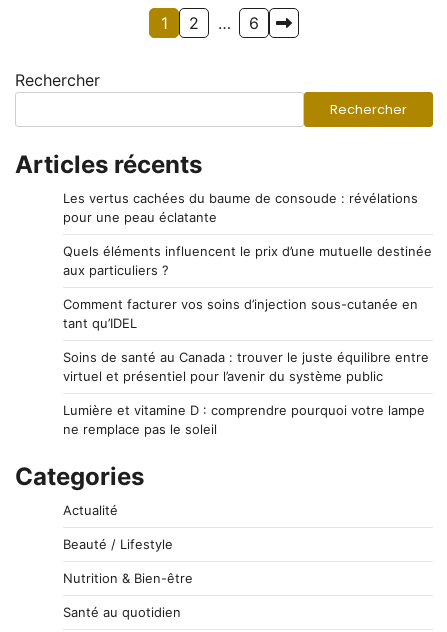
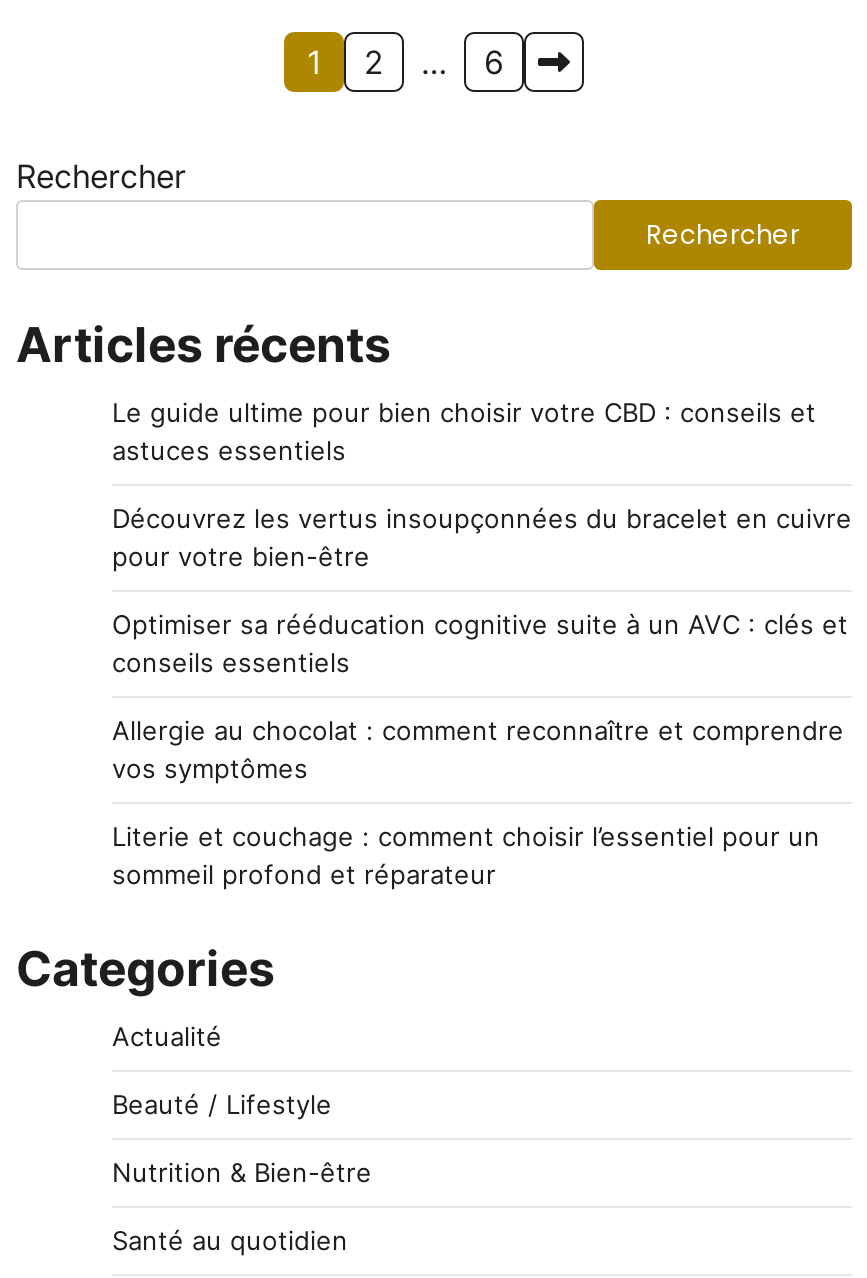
- Les vertus cachées du baume de consoude : révélations
- pour une peau éclatante
+ Le guide ultime pour bien choisir votre CBD : conseils et
+ astuces essentiels

- Quels éléments influencent le prix d’une mutuelle destinée
- aux particuliers ?
+ Découvrez les vertus insoupçonnées du bracelet en cuivre
+ pour votre bien-être

- Comment facturer vos soins d’injection sous-cutanée en
- tant qu’IDEL
+ Optimiser sa rééducation cognitive suite à un AVC : clés et
+ conseils essentiels

- Soins de santé au Canada : trouver le juste équilibre entre
- virtuel et présentiel pour l’avenir du système public
+ Allergie au chocolat : comment reconnaître et comprendre
+ vos symptômes

- Lumière et vitamine D : comprendre pourquoi votre lampe
- ne remplace pas le soleil
+ Literie et couchage : comment choisir l’essentiel pour un
+ sommeil profond et réparateur
